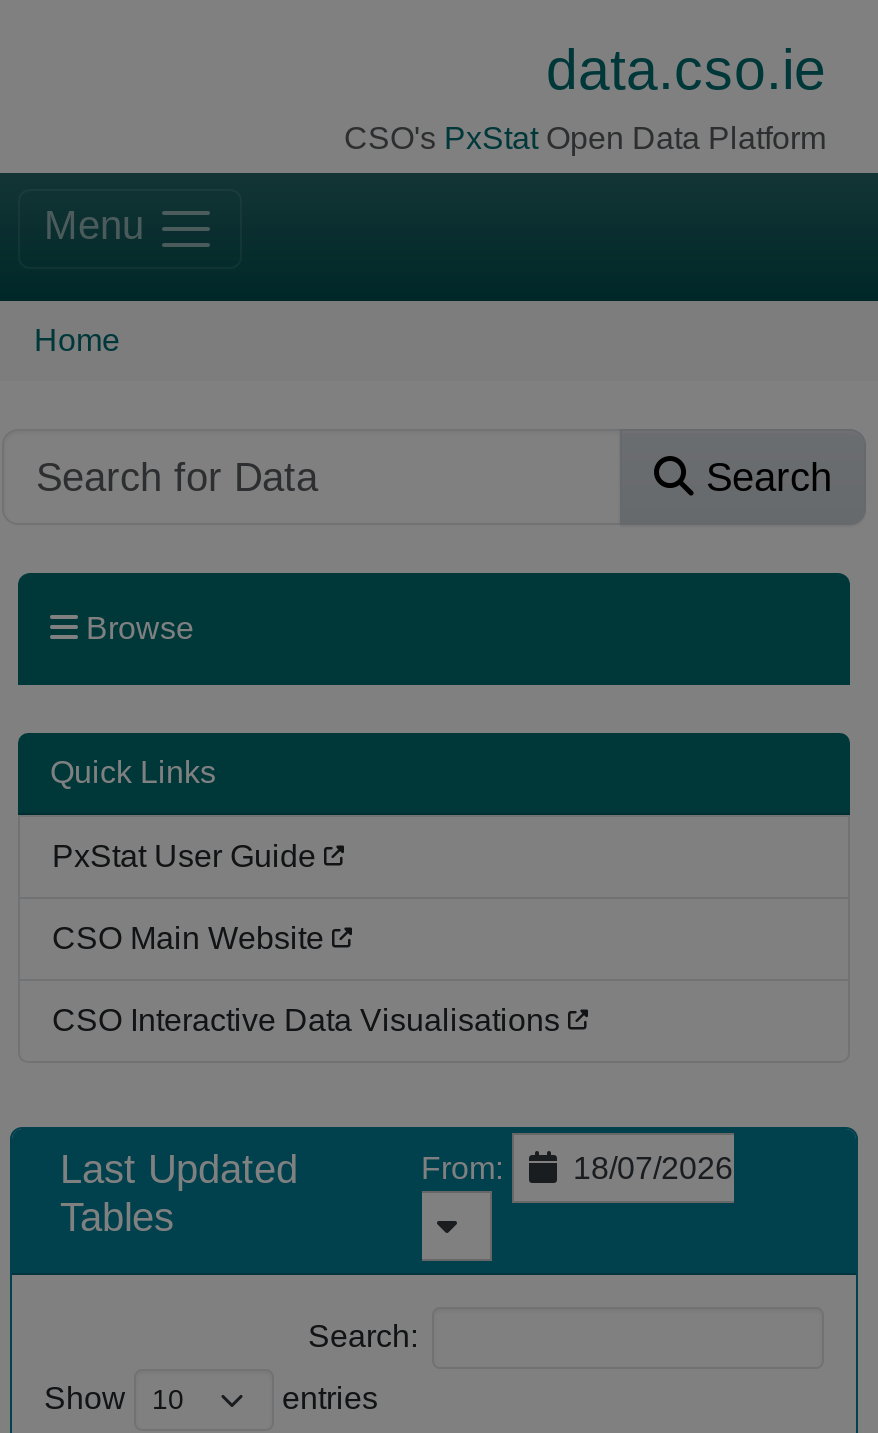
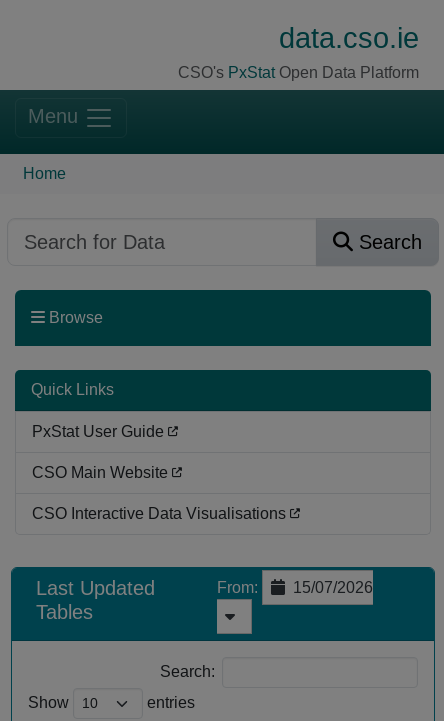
- From: 18/07/2026
+ From: 15/07/2026
